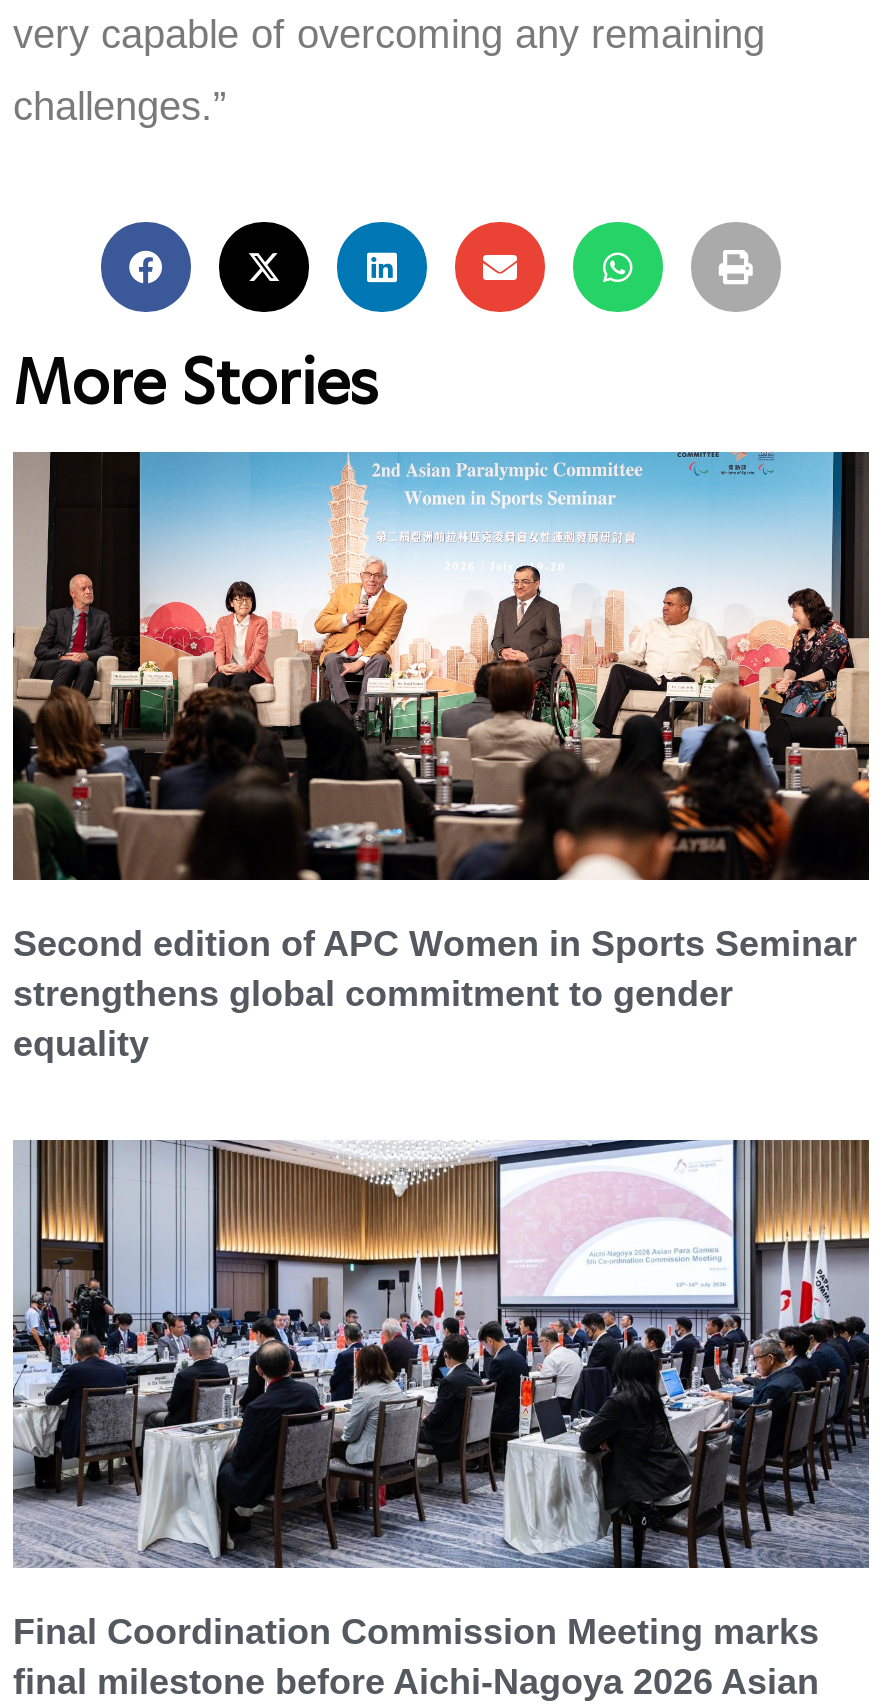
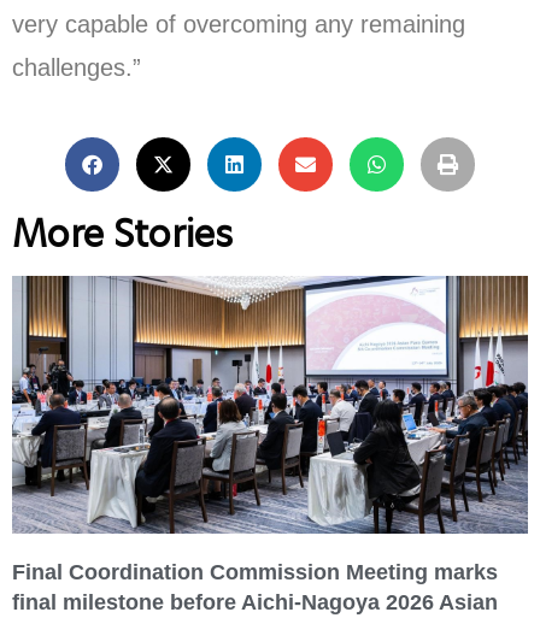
- [image]
- Second edition of APC Women in Sports Seminar
- strengthens global commitment to gender
- equality
